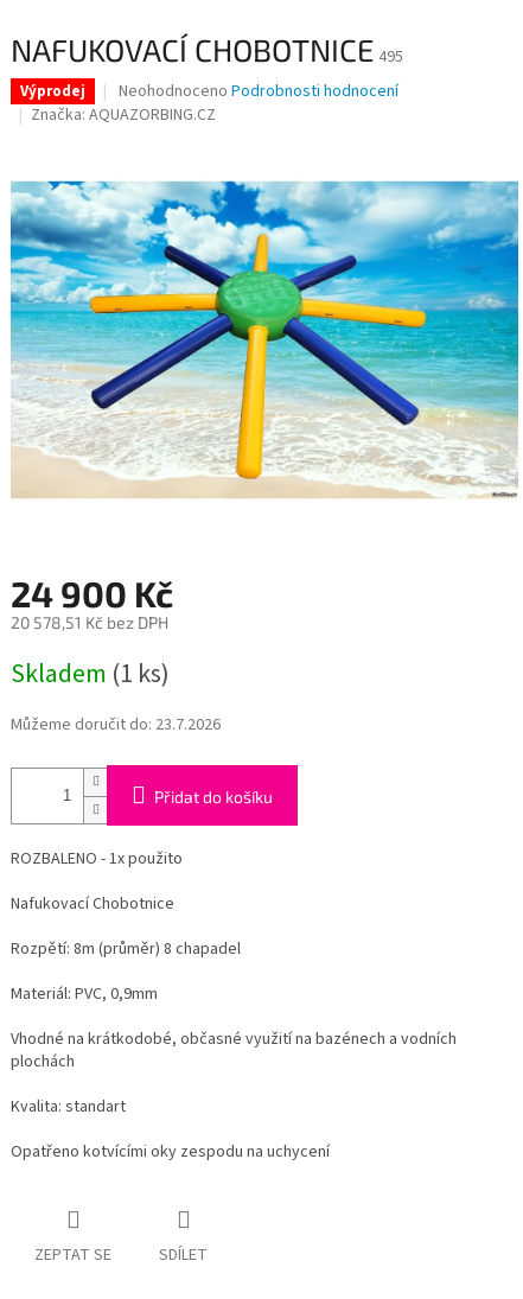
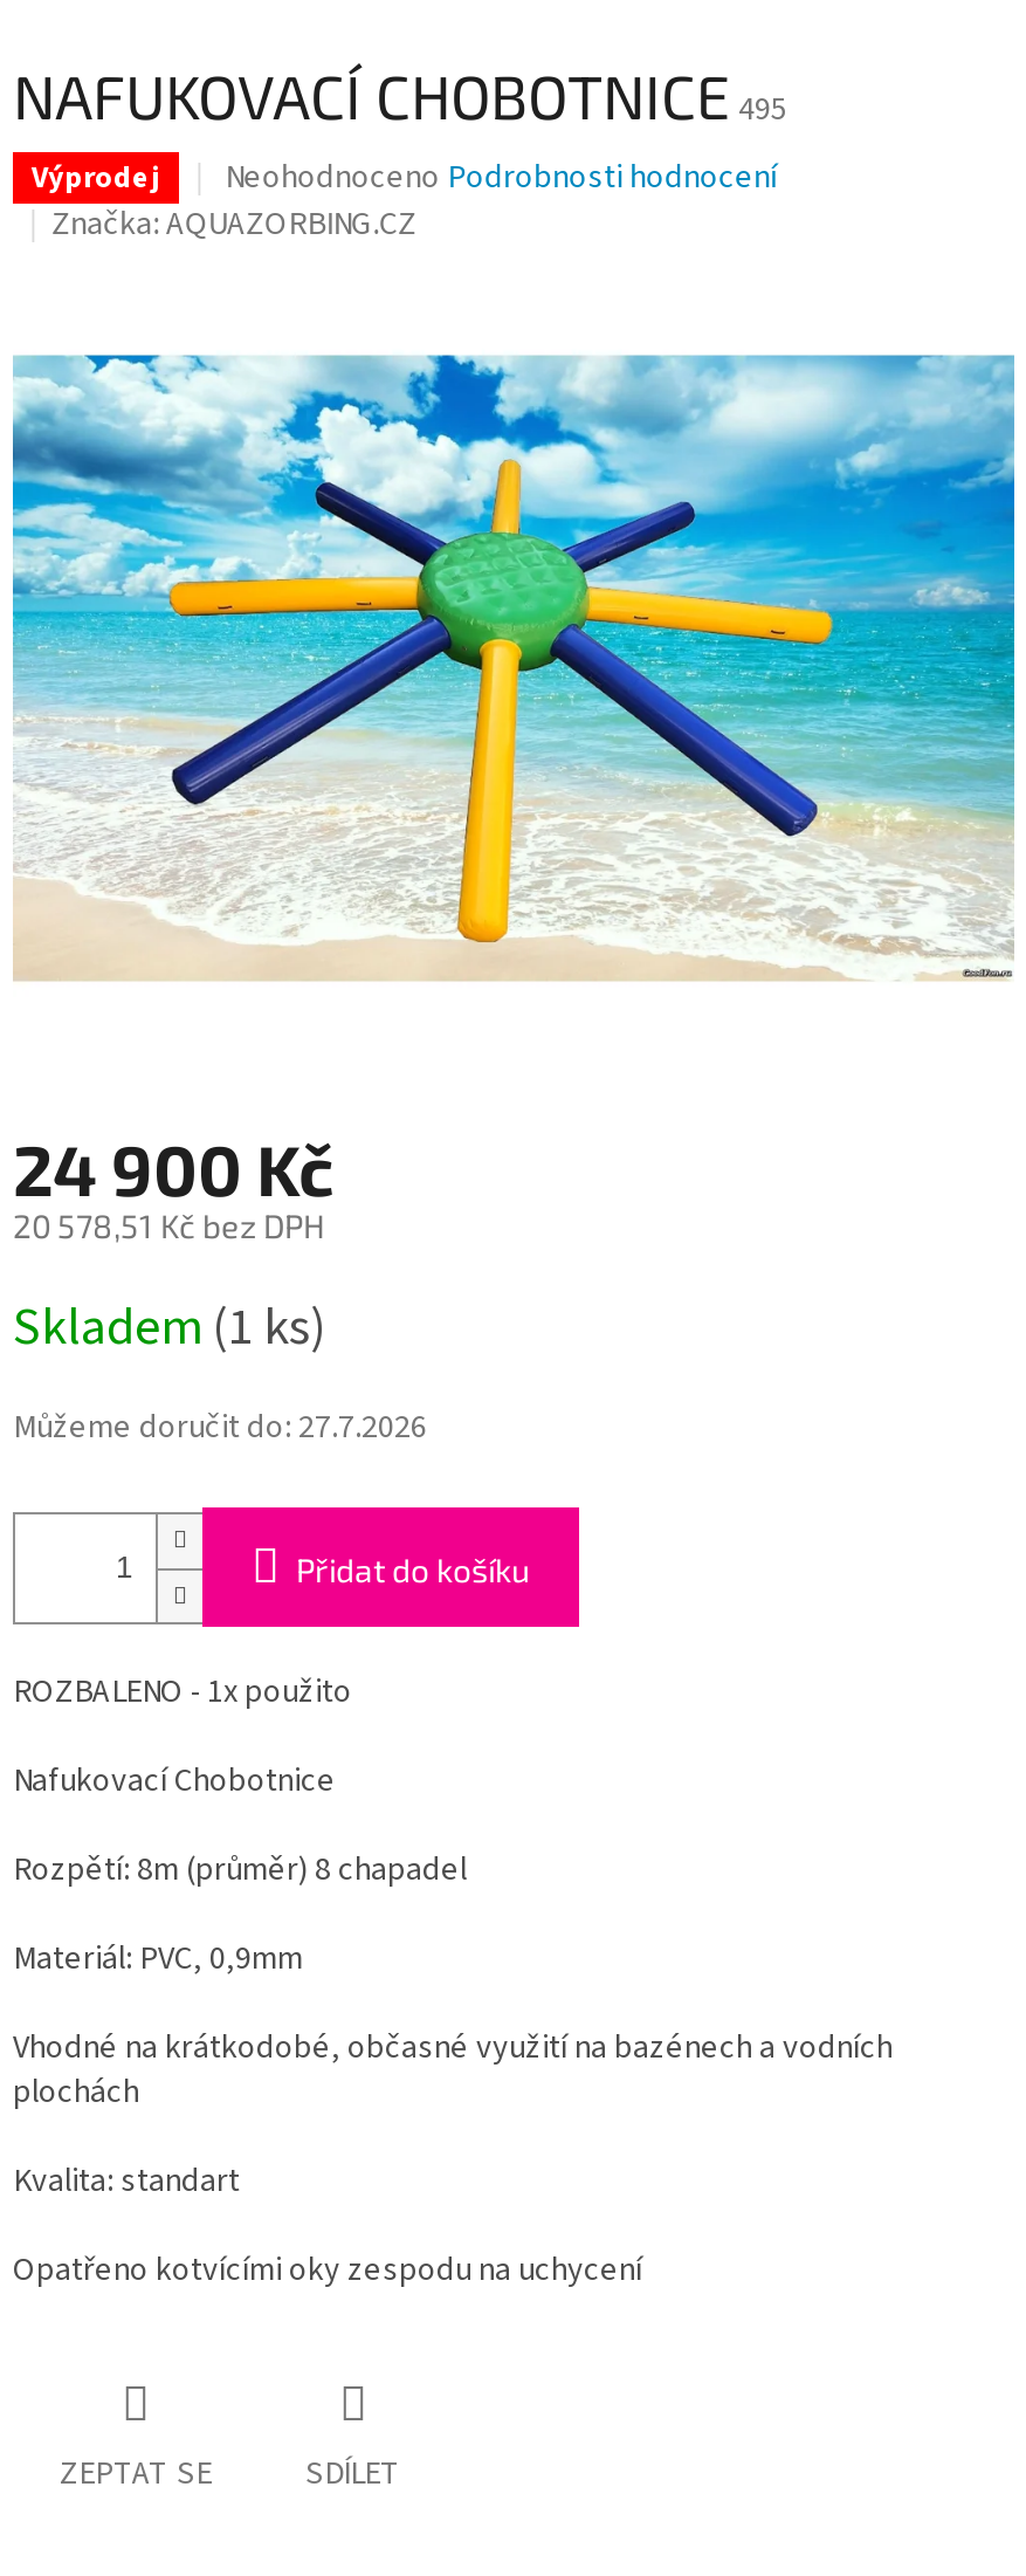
- Můžeme doručit do: 23.7.2026
+ Můžeme doručit do: 27.7.2026
